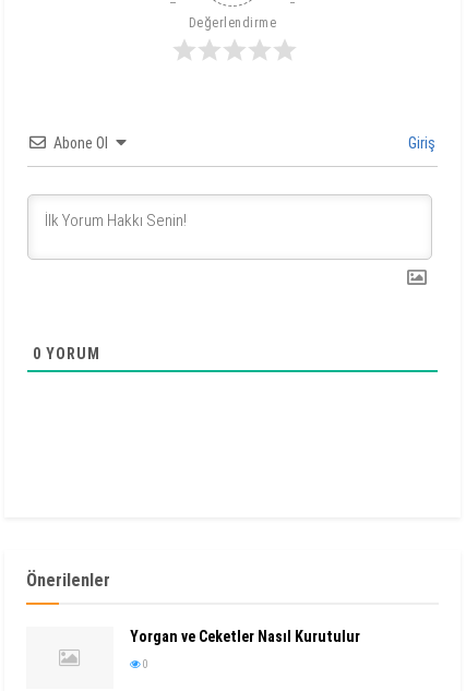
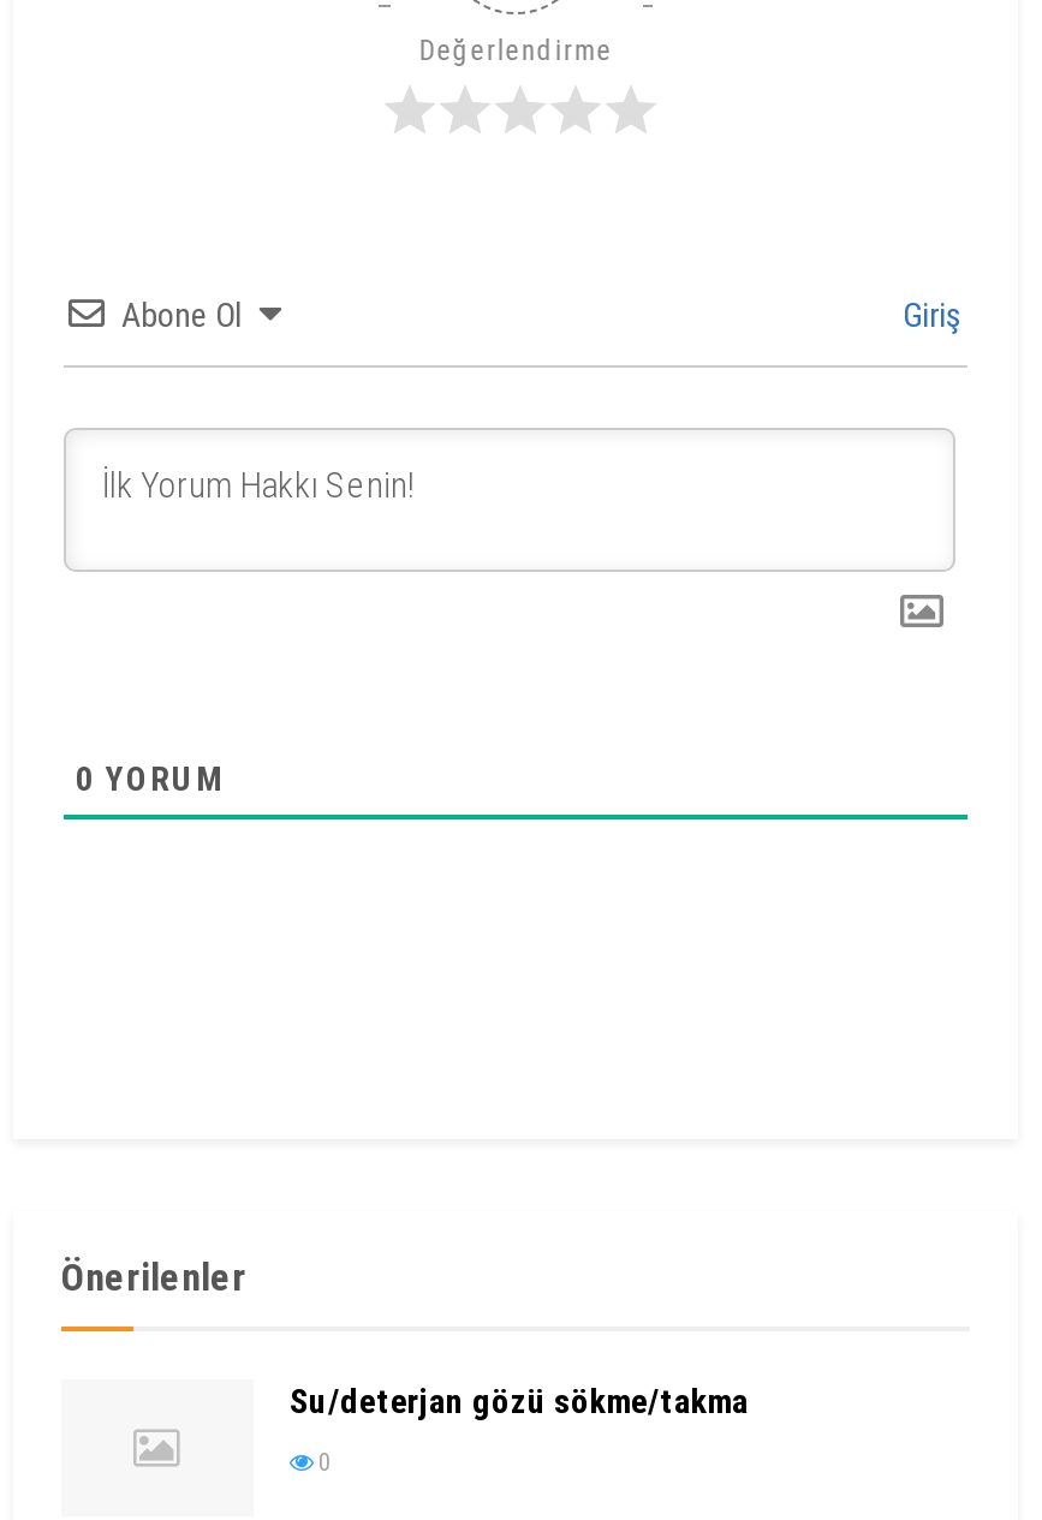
- Yorgan ve Ceketler Nasıl Kurutulur
+ Su/deterjan gözü sökme/takma
